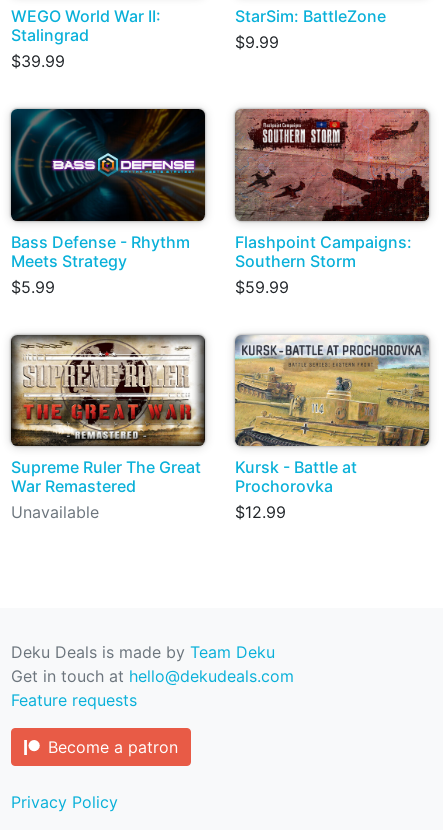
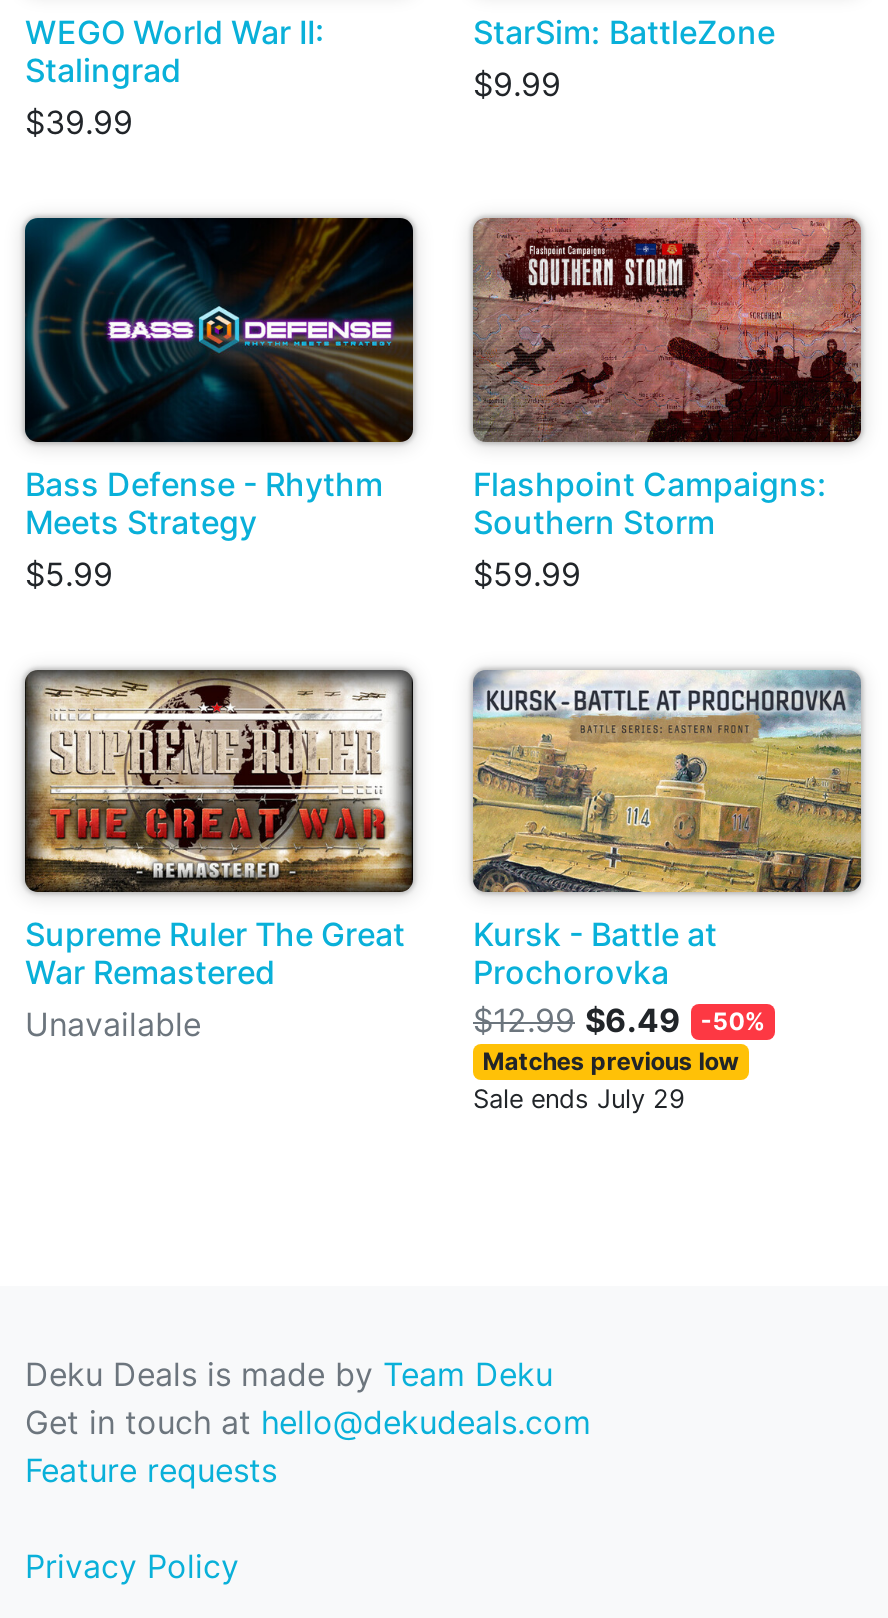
- $12.99
+ $12.99 $6.49
+ -50%
+ Matches previous low
+ Sale ends July 29

moved down: Deku Deals is made by Team Deku | Get in touch at hello@dekudeals.com | Feature requests

- Become a patron
